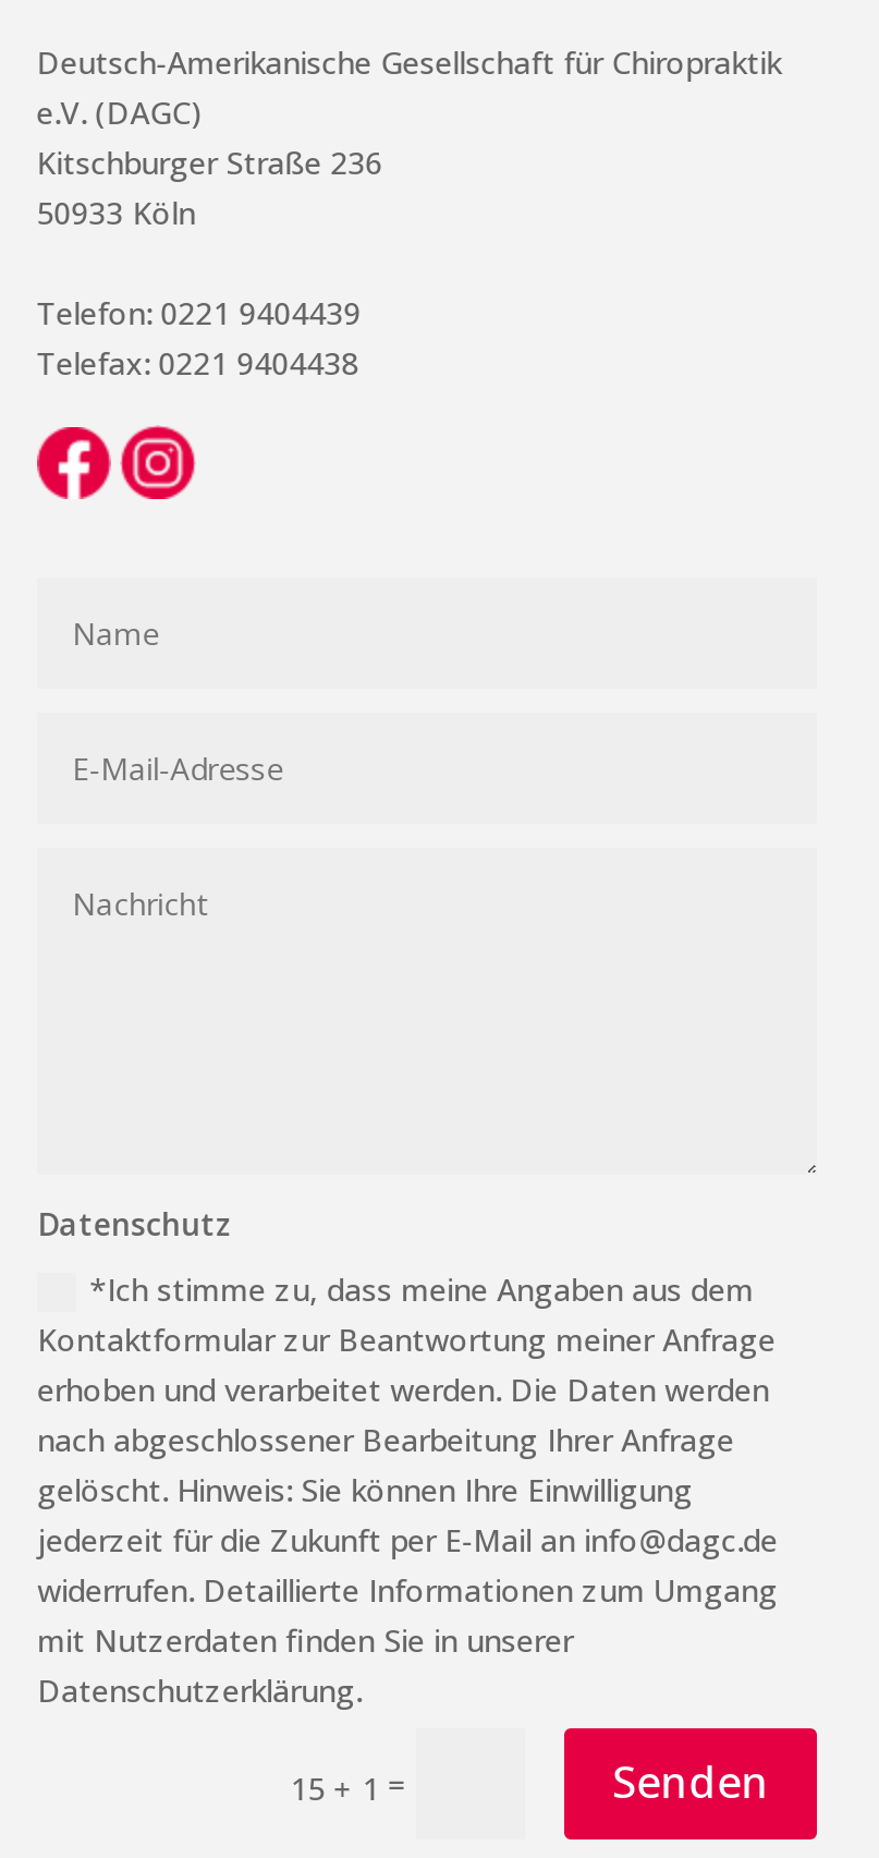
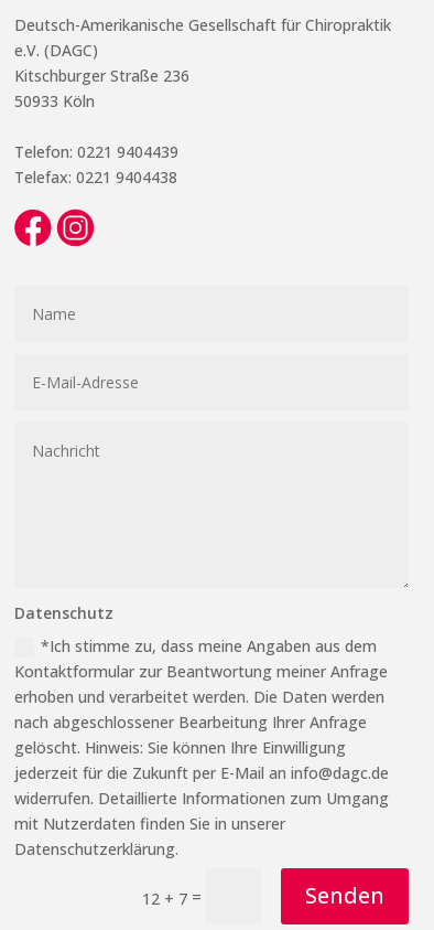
- 15 + 1 =
+ 12 + 7 =
